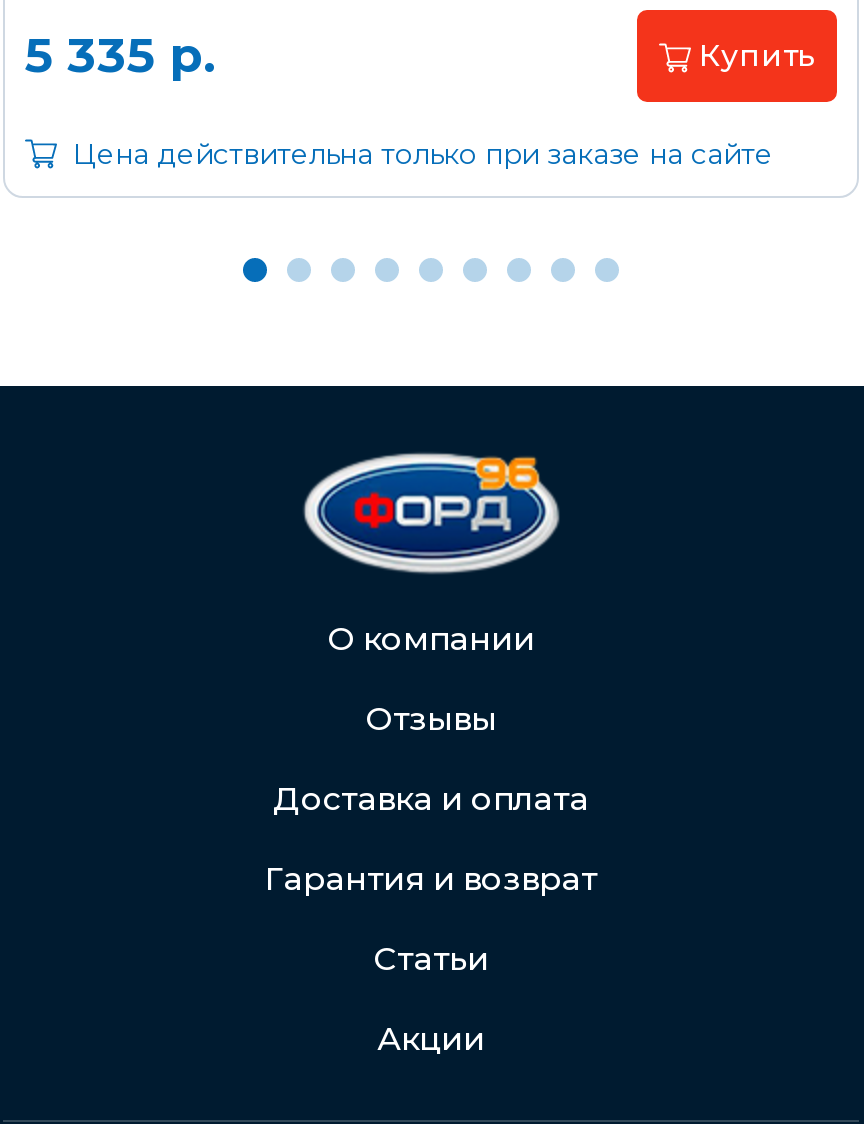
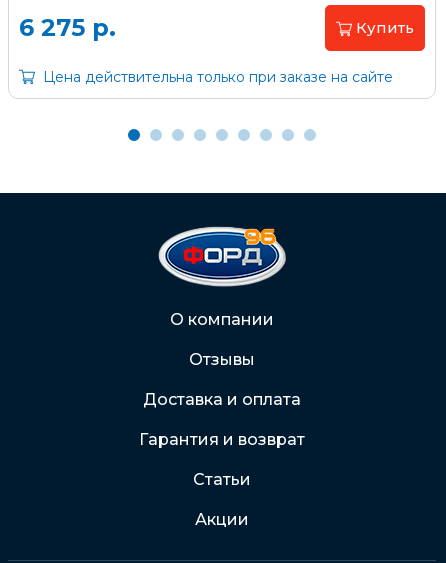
- 5 335 р.
+ 6 275 р.
